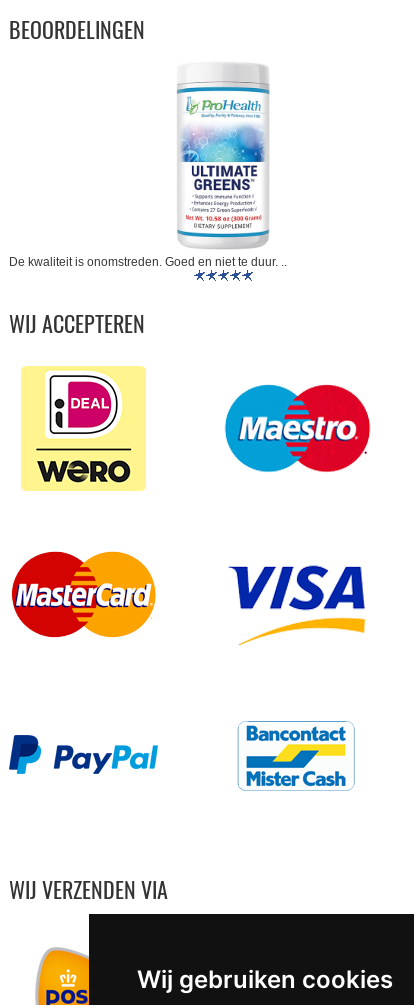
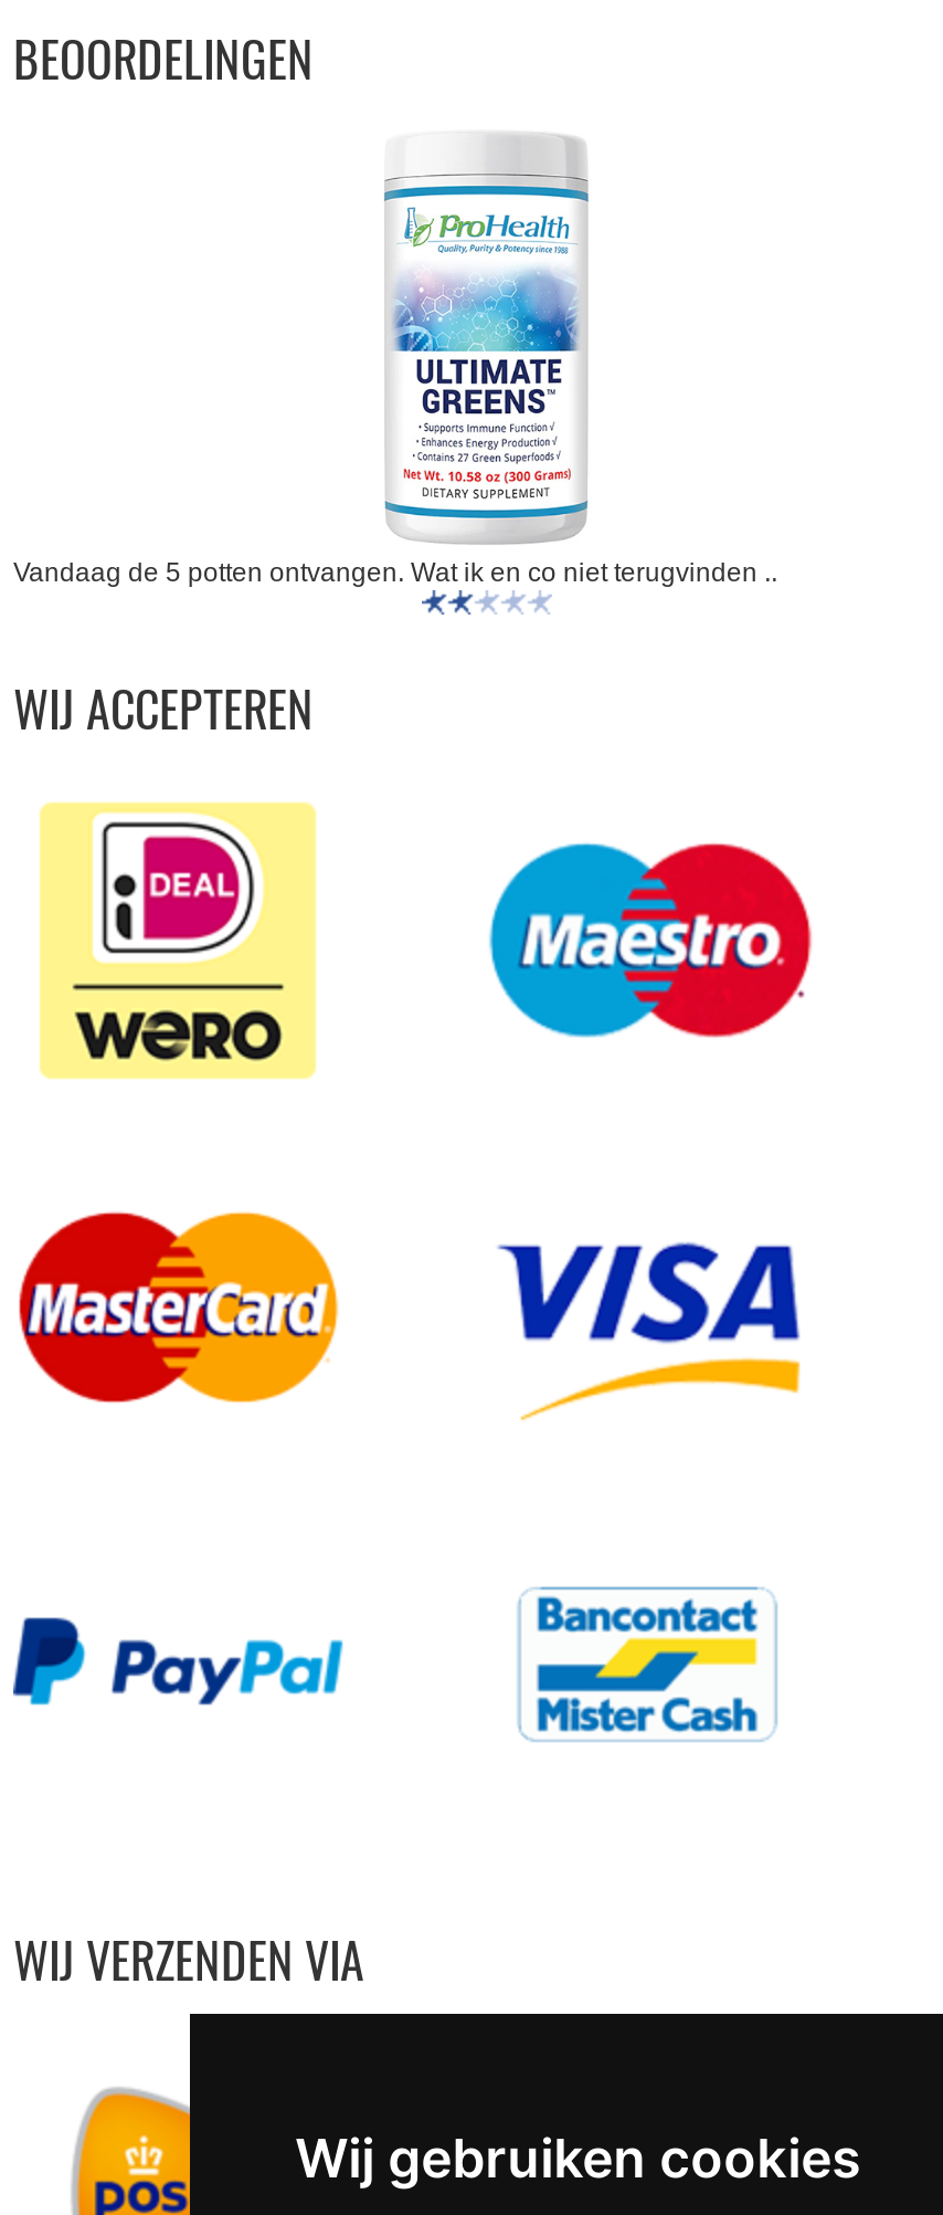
- De kwaliteit is onomstreden. Goed en niet te duur. ..
+ Vandaag de 5 potten ontvangen. Wat ik en co niet terugvinden ..
